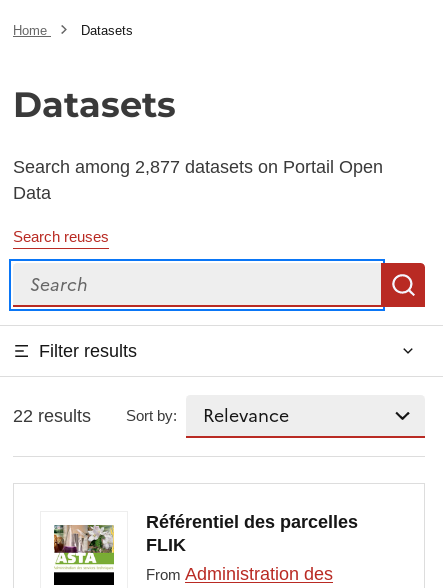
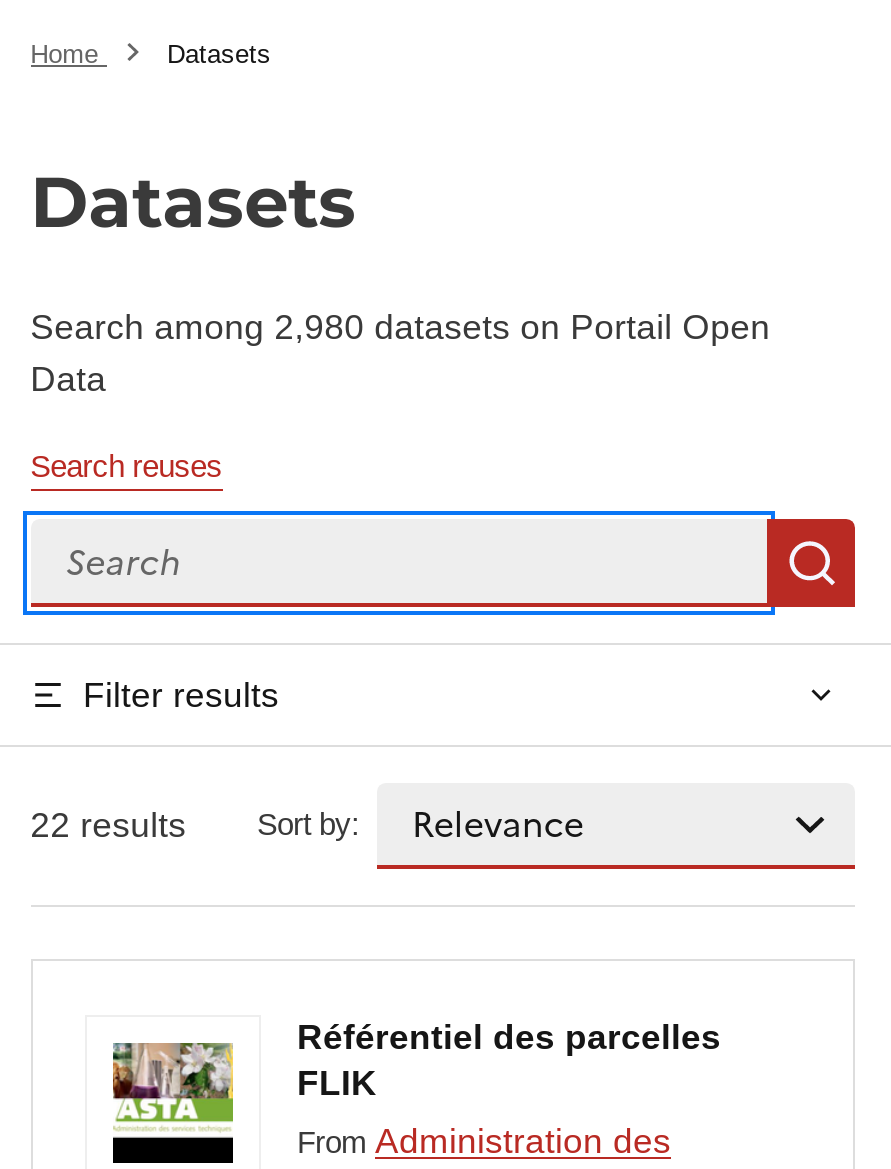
- Search among 2,877 datasets on Portail Open
+ Search among 2,980 datasets on Portail Open
